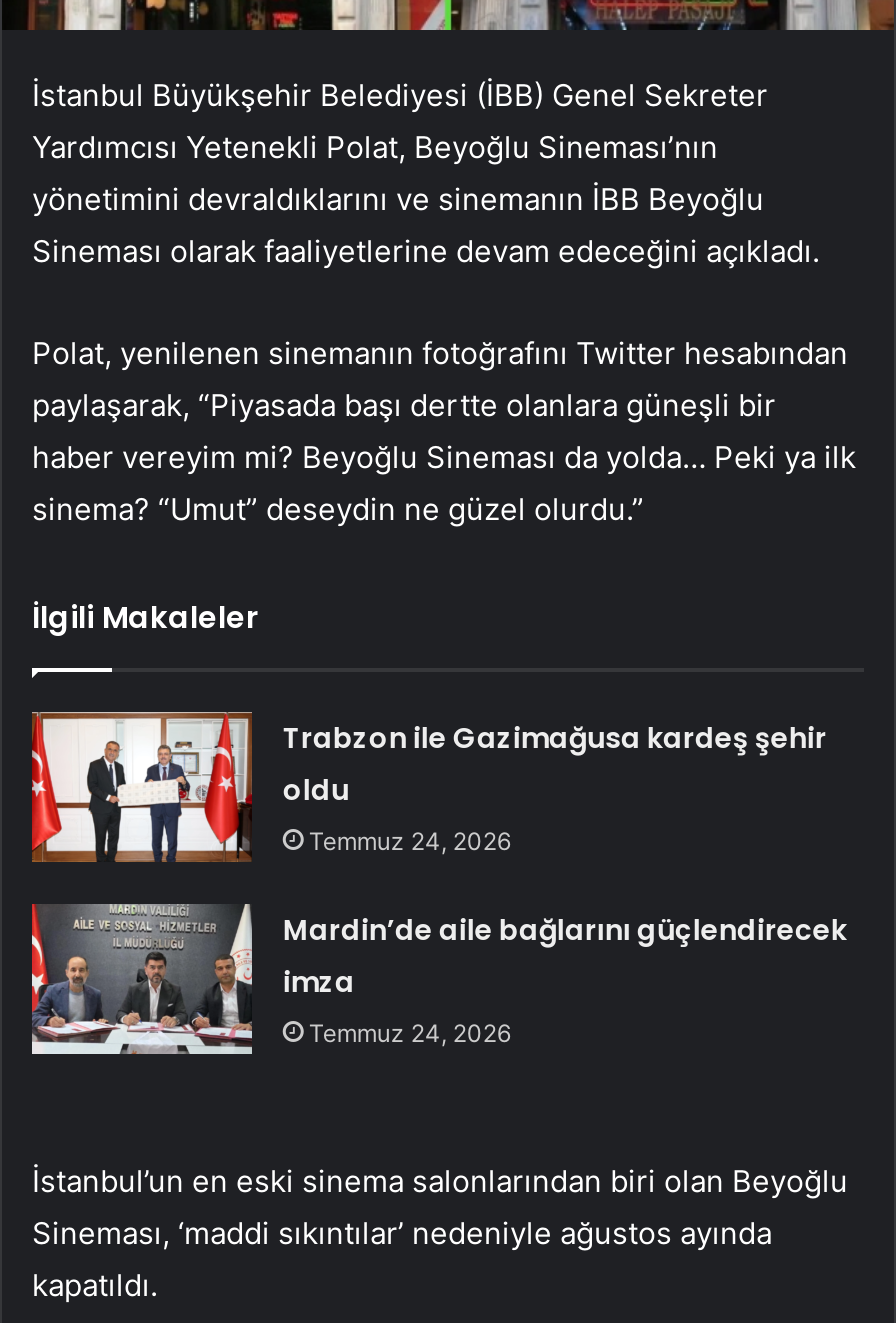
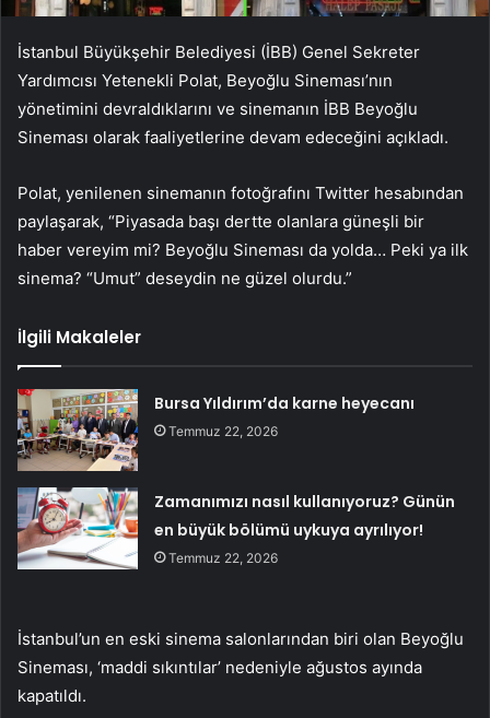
- [image]
- Trabzon ile Gazimağusa kardeş şehir
- oldu
- Temmuz 24, 2026
+ [image]
+ Bursa Yıldırım’da karne heyecanı
+ Temmuz 22, 2026

- [image]
- Mardin’de aile bağlarını güçlendirecek
- imza
- Temmuz 24, 2026
+ [image]
+ Zamanımızı nasıl kullanıyoruz? Günün
+ en büyük bölümü uykuya ayrılıyor!
+ Temmuz 22, 2026
